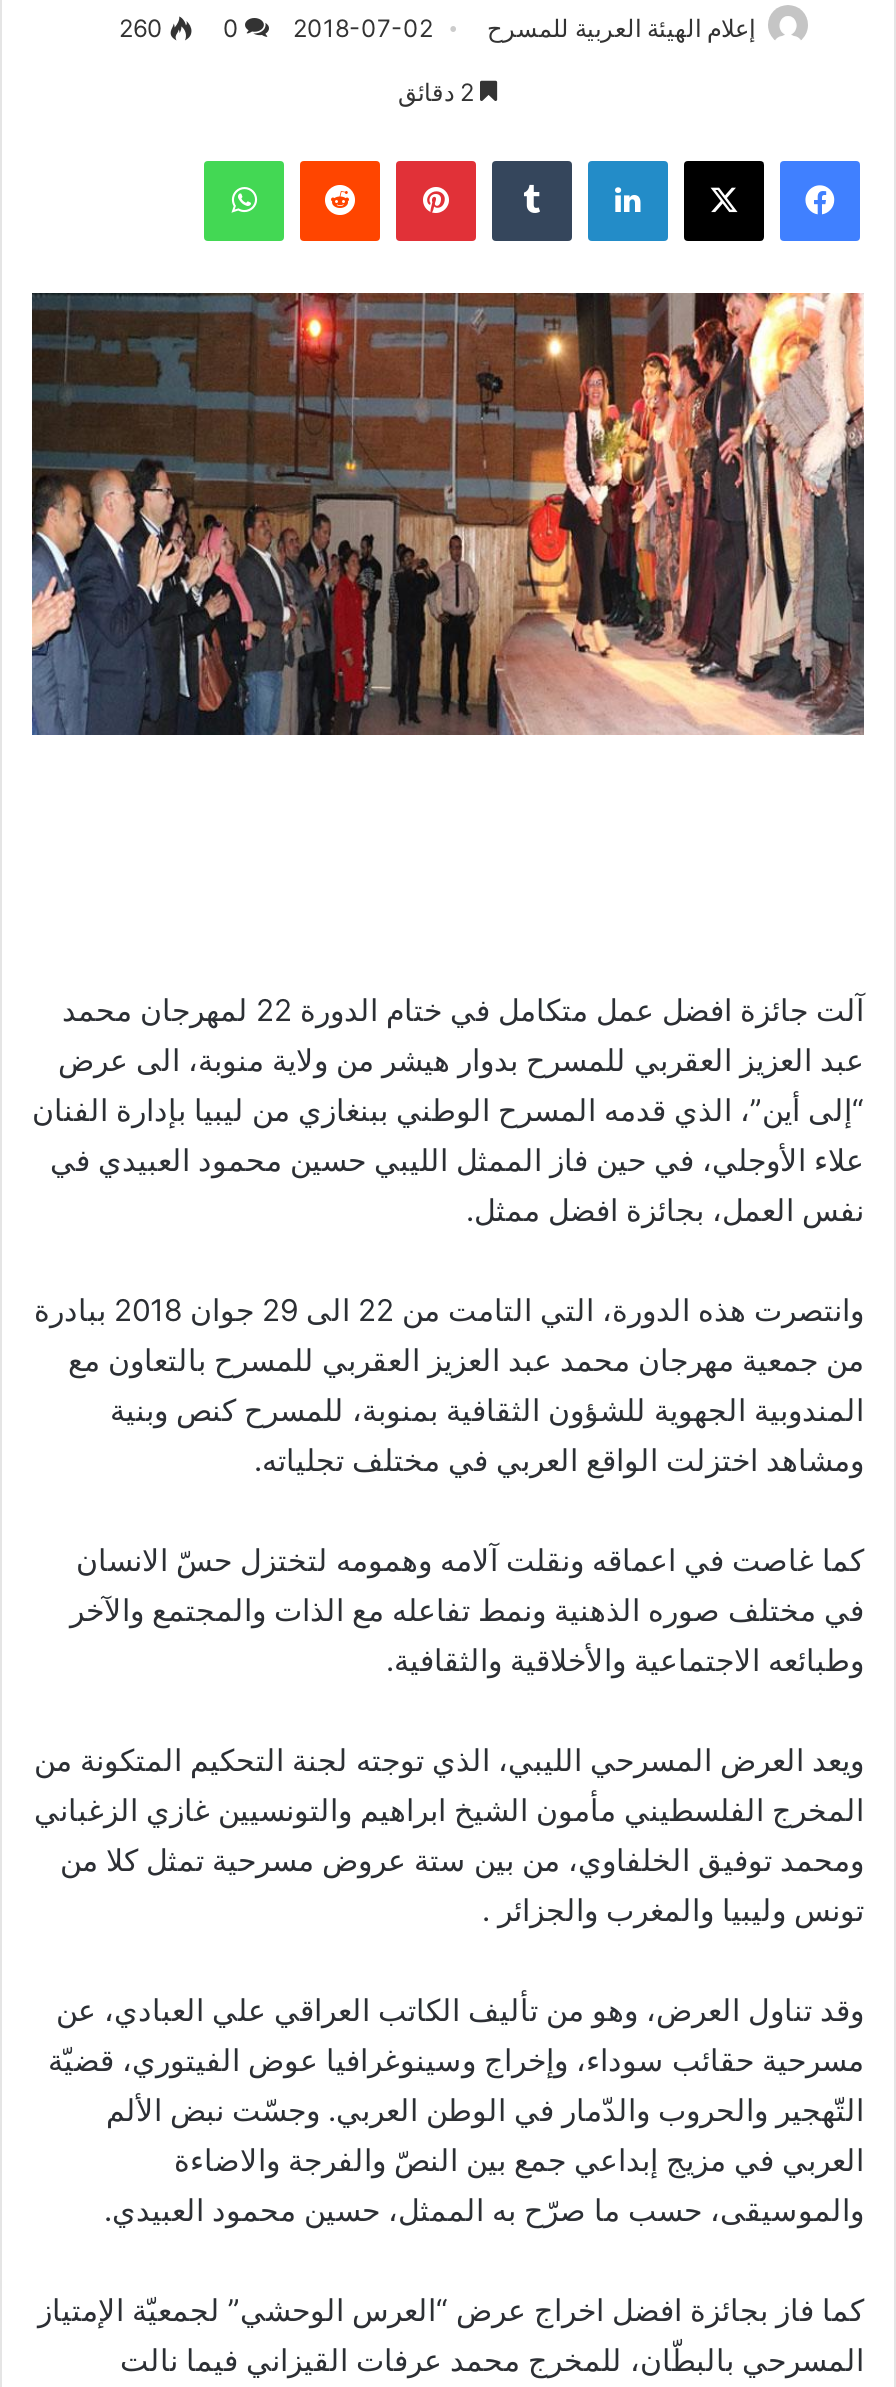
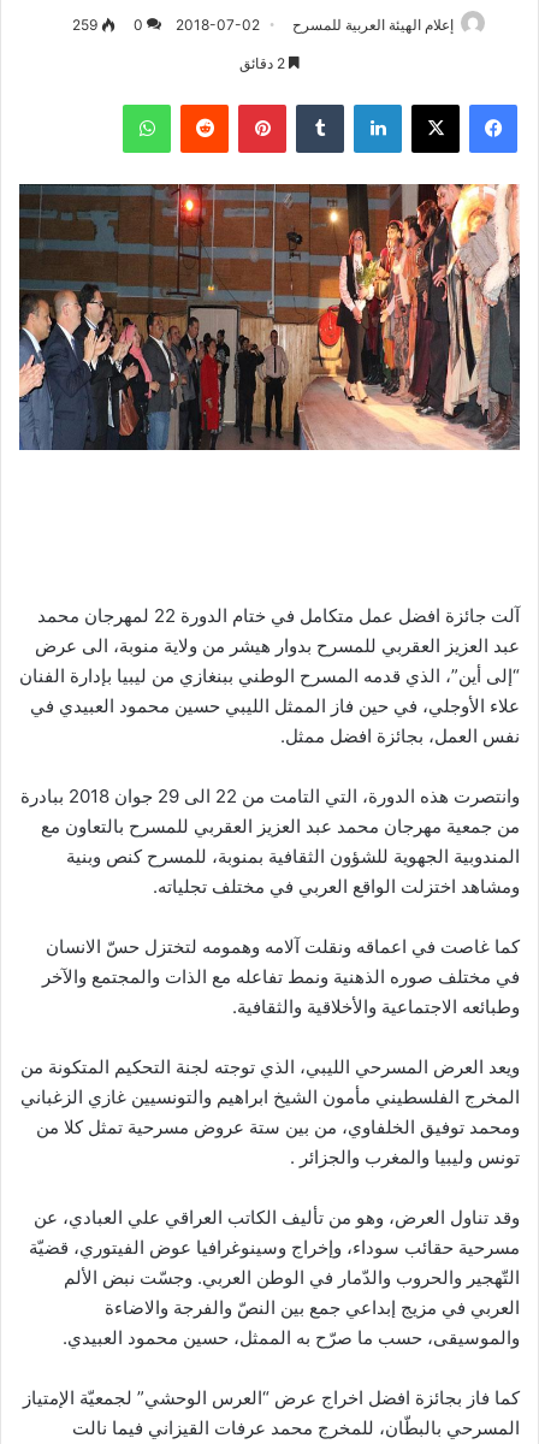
- إعلام الهيئة العربية للمسرح 2018-07-02 0 260
+ إعلام الهيئة العربية للمسرح 2018-07-02 0 259
